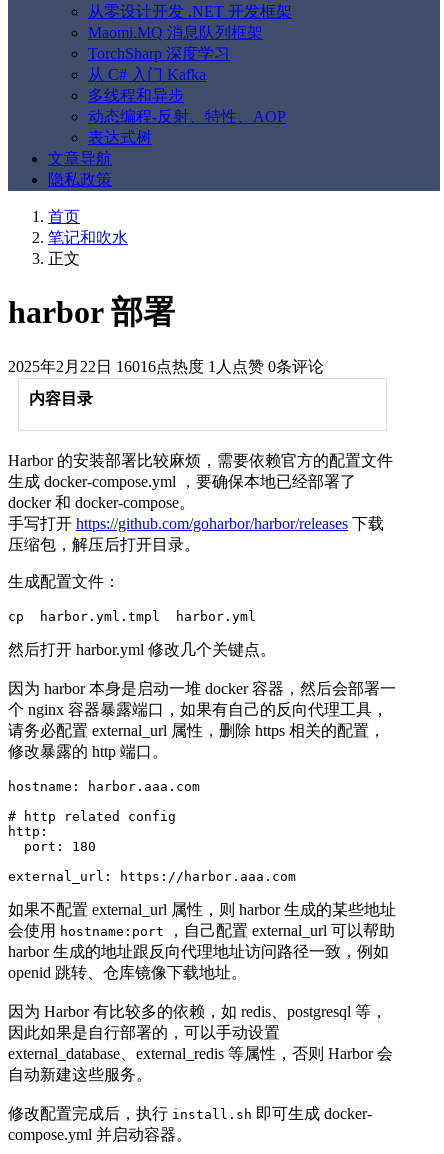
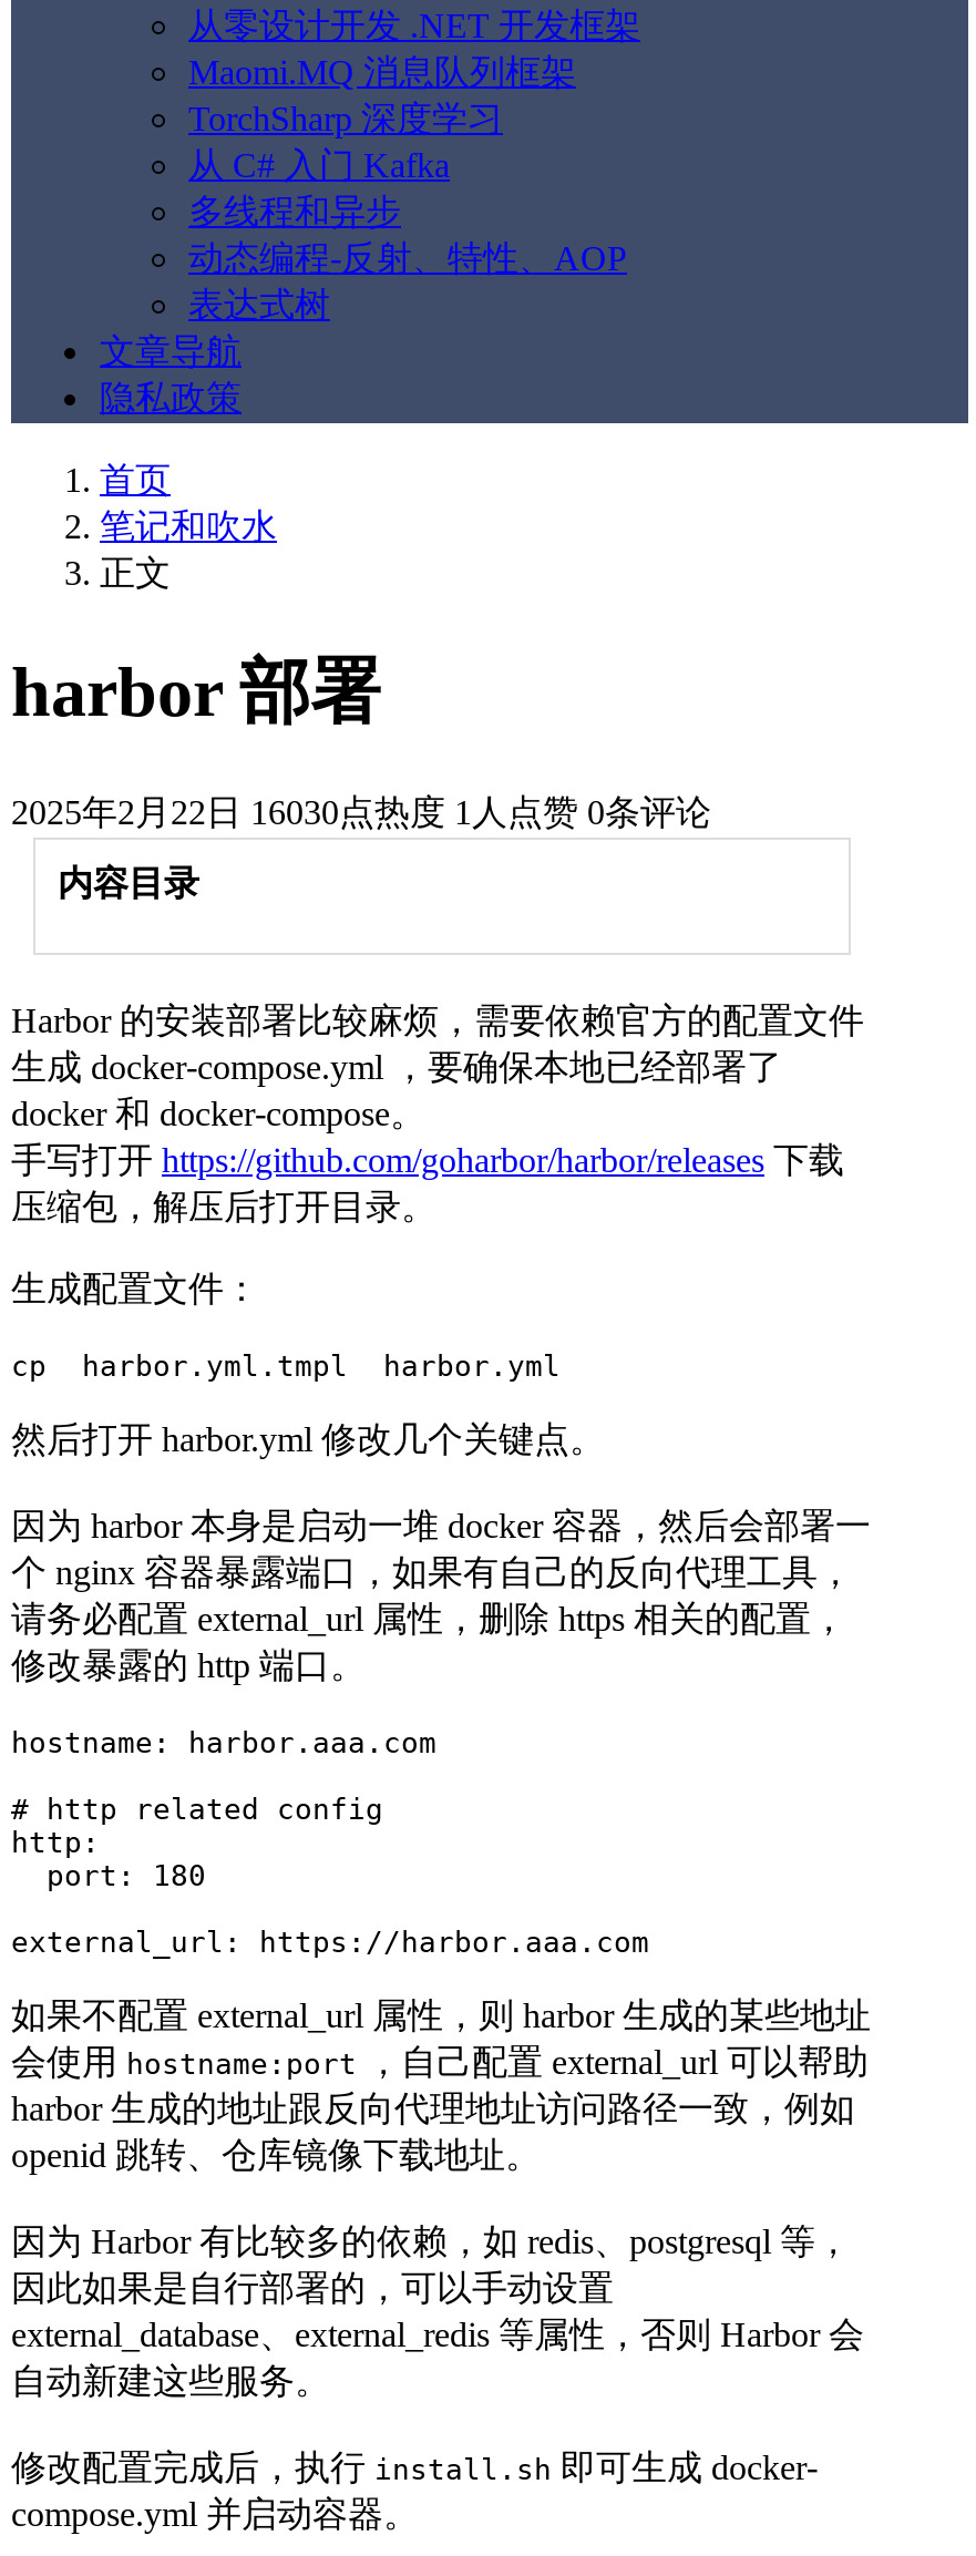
- 2025年2月22日 16016点热度 1人点赞 0条评论
+ 2025年2月22日 16030点热度 1人点赞 0条评论
